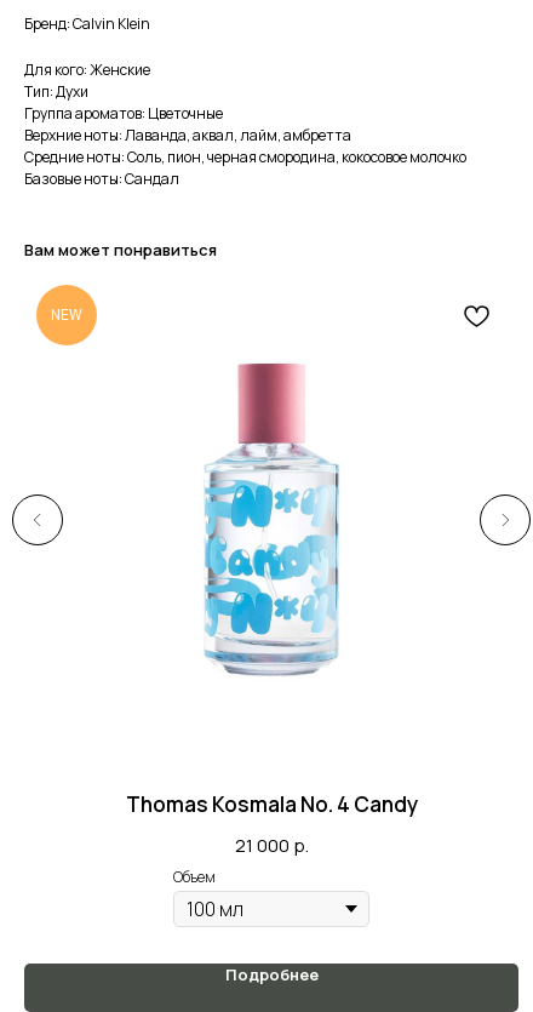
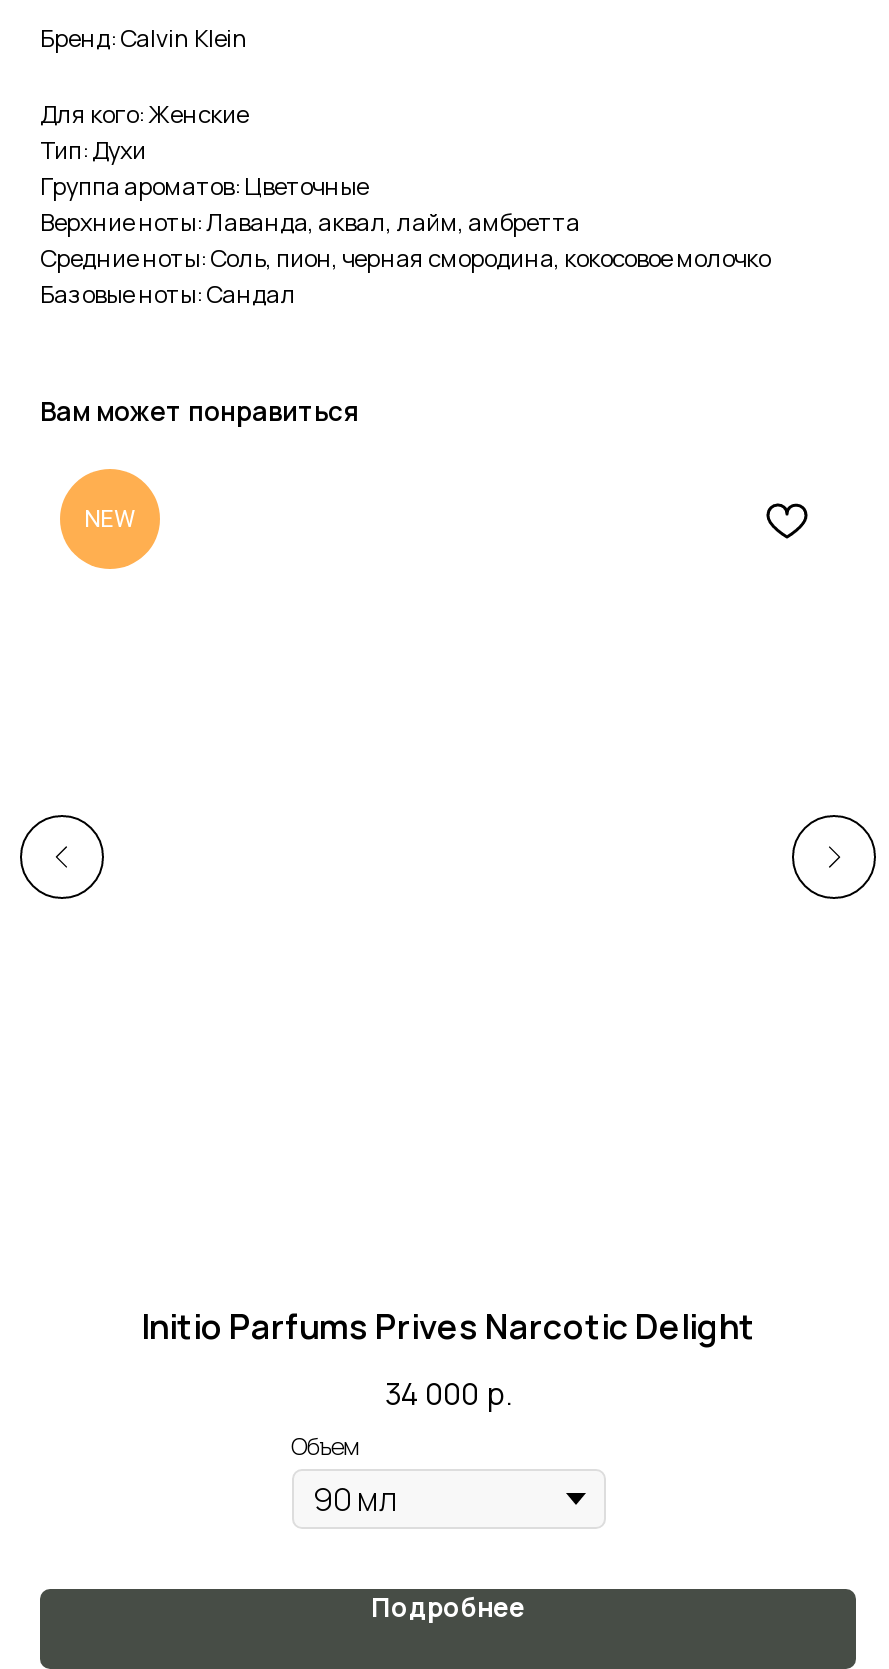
- [image]

- Thomas Kosmala No. 4 Candy
+ Initio Parfums Prives Narcotic Delight

- 21 000 р.
+ 34 000 р.
